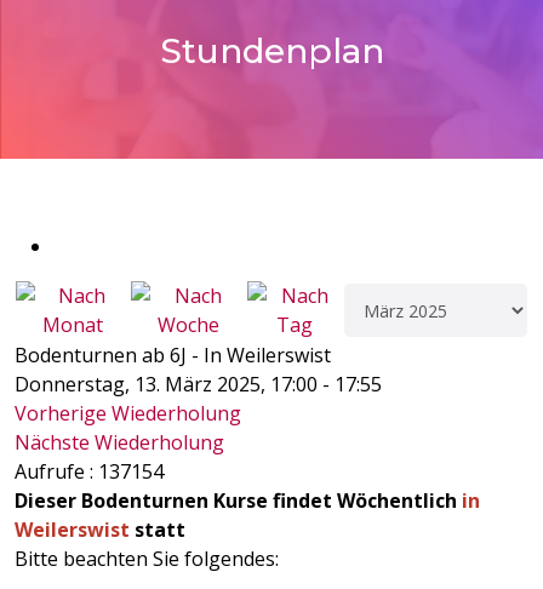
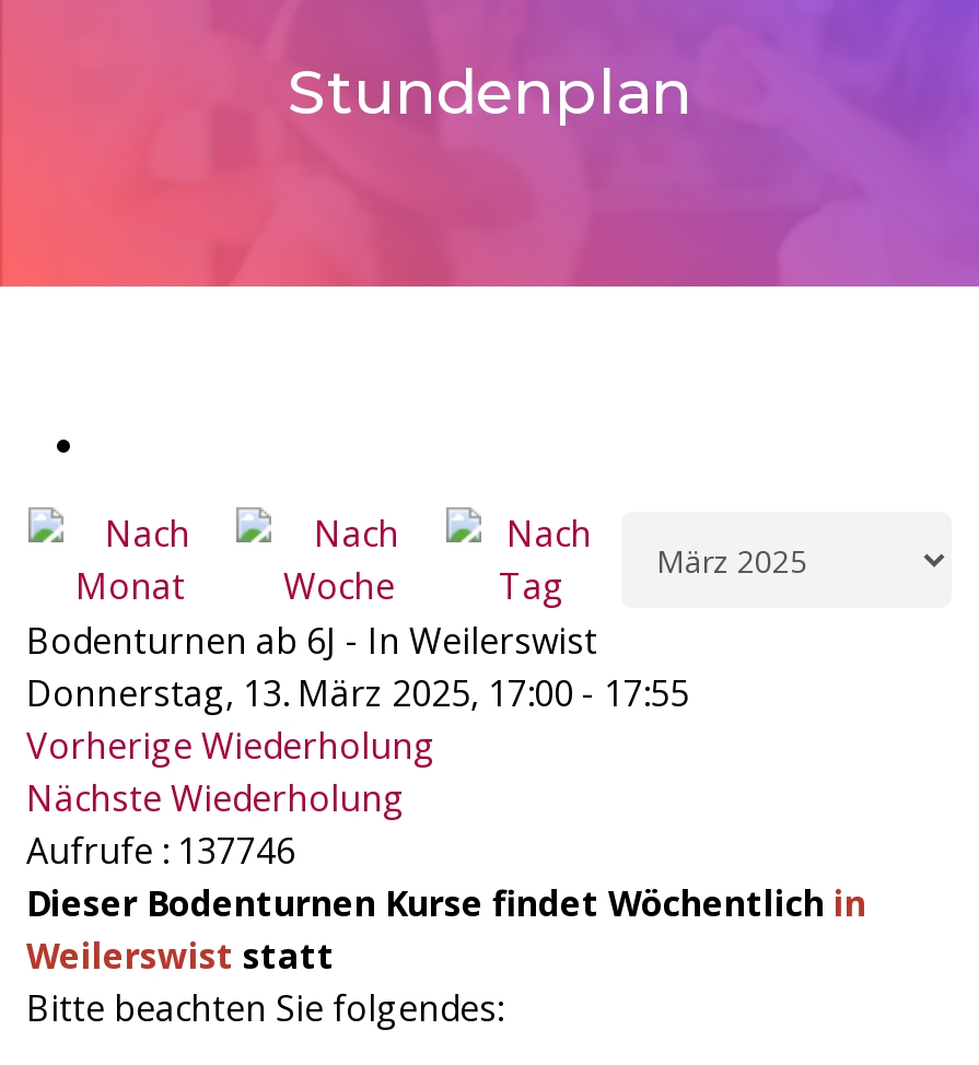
- Aufrufe: 137154
+ Aufrufe: 137746
